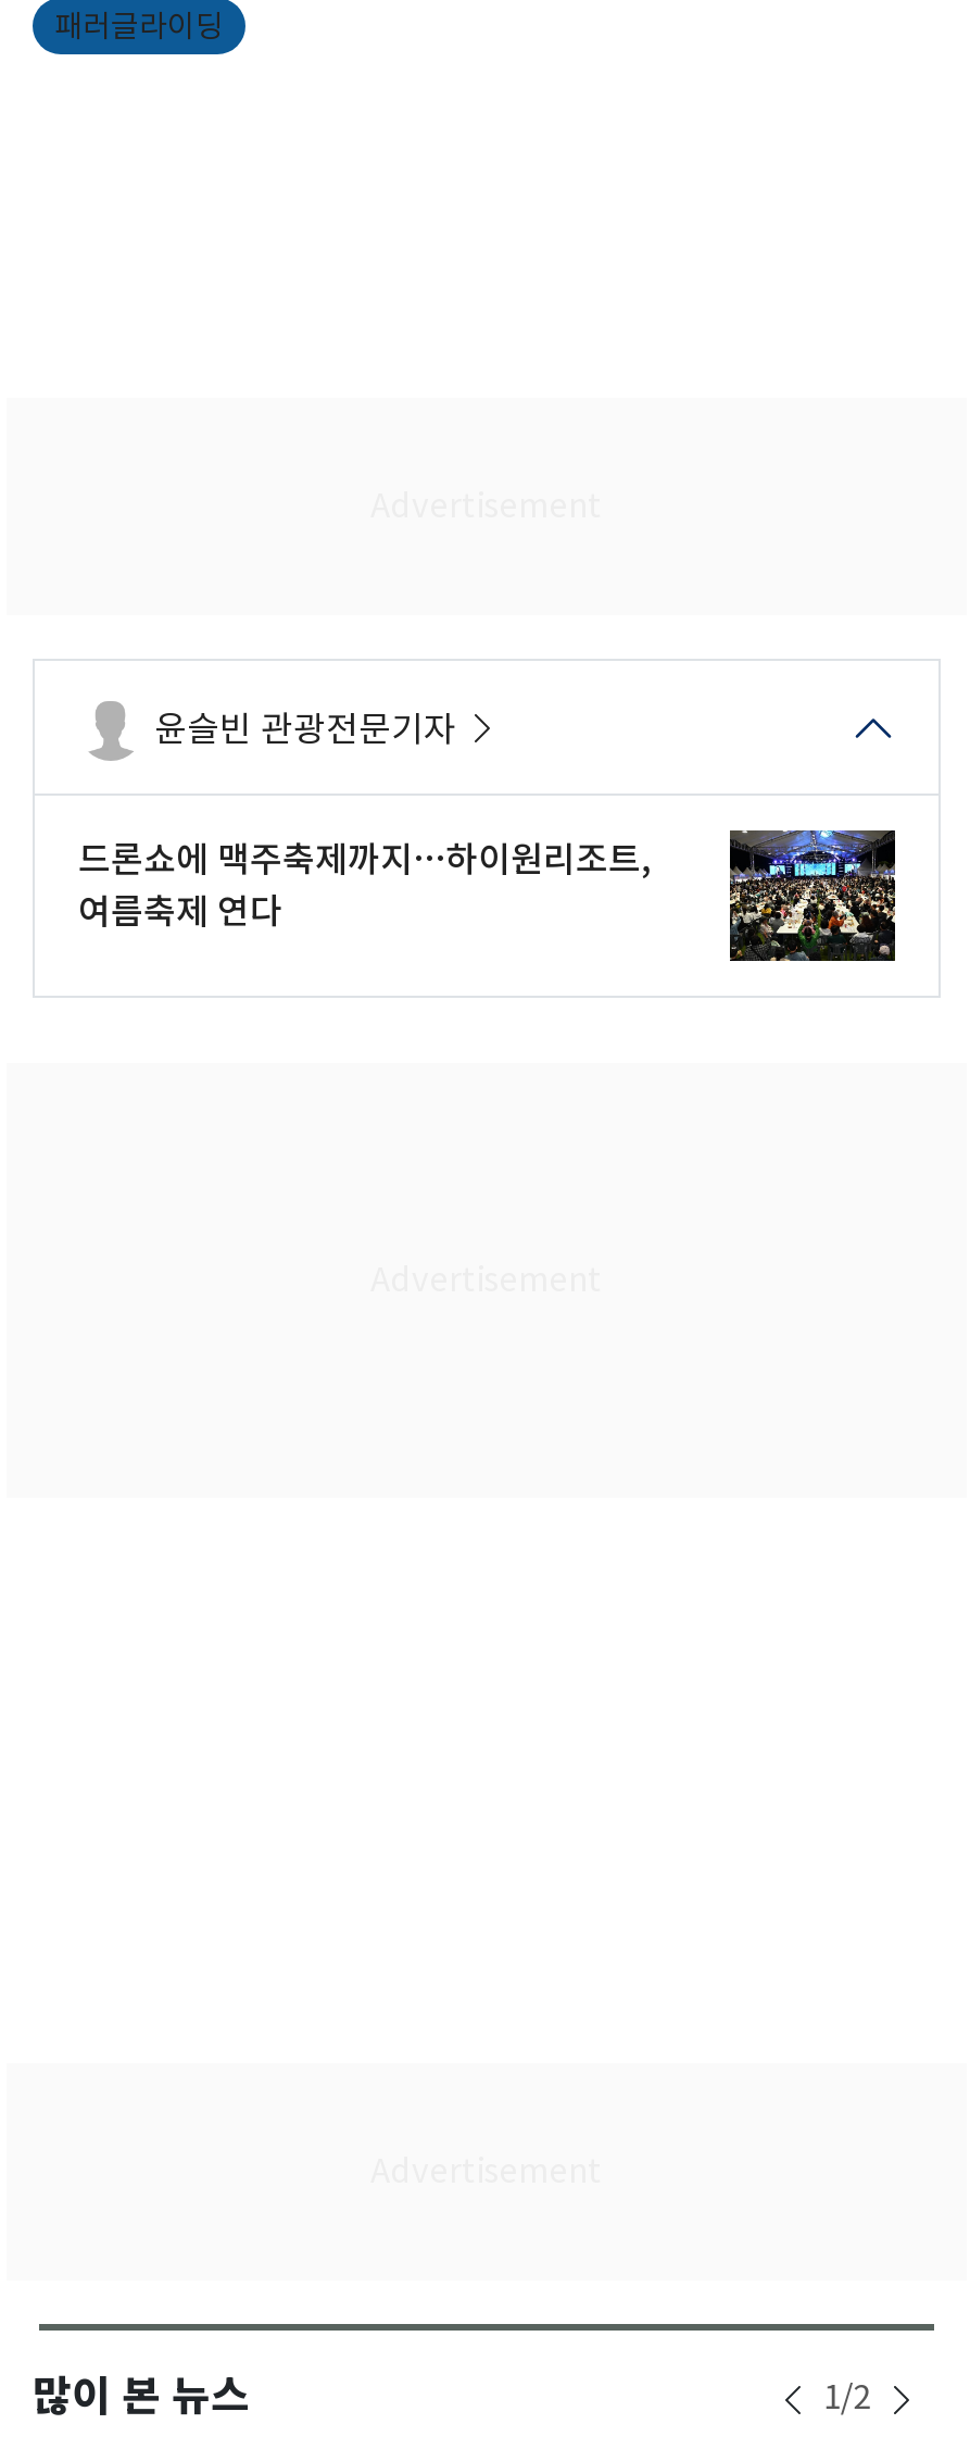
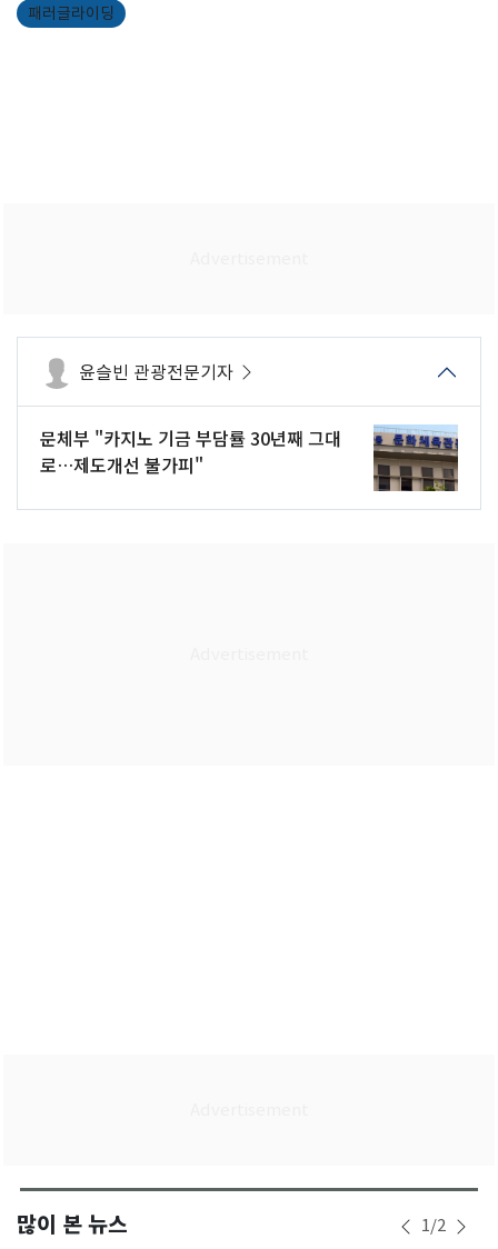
- [image]
- 드론쇼에 맥주축제까지…하이원리조트,
- 여름축제 연다
+ [image]
+ 문체부 "카지노 기금 부담률 30년째 그대
+ 로…제도개선 불가피"
